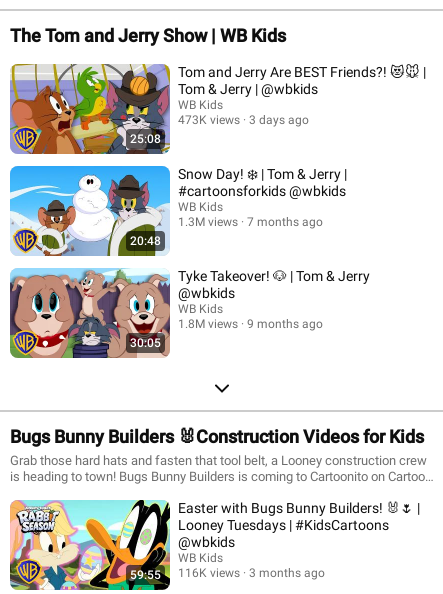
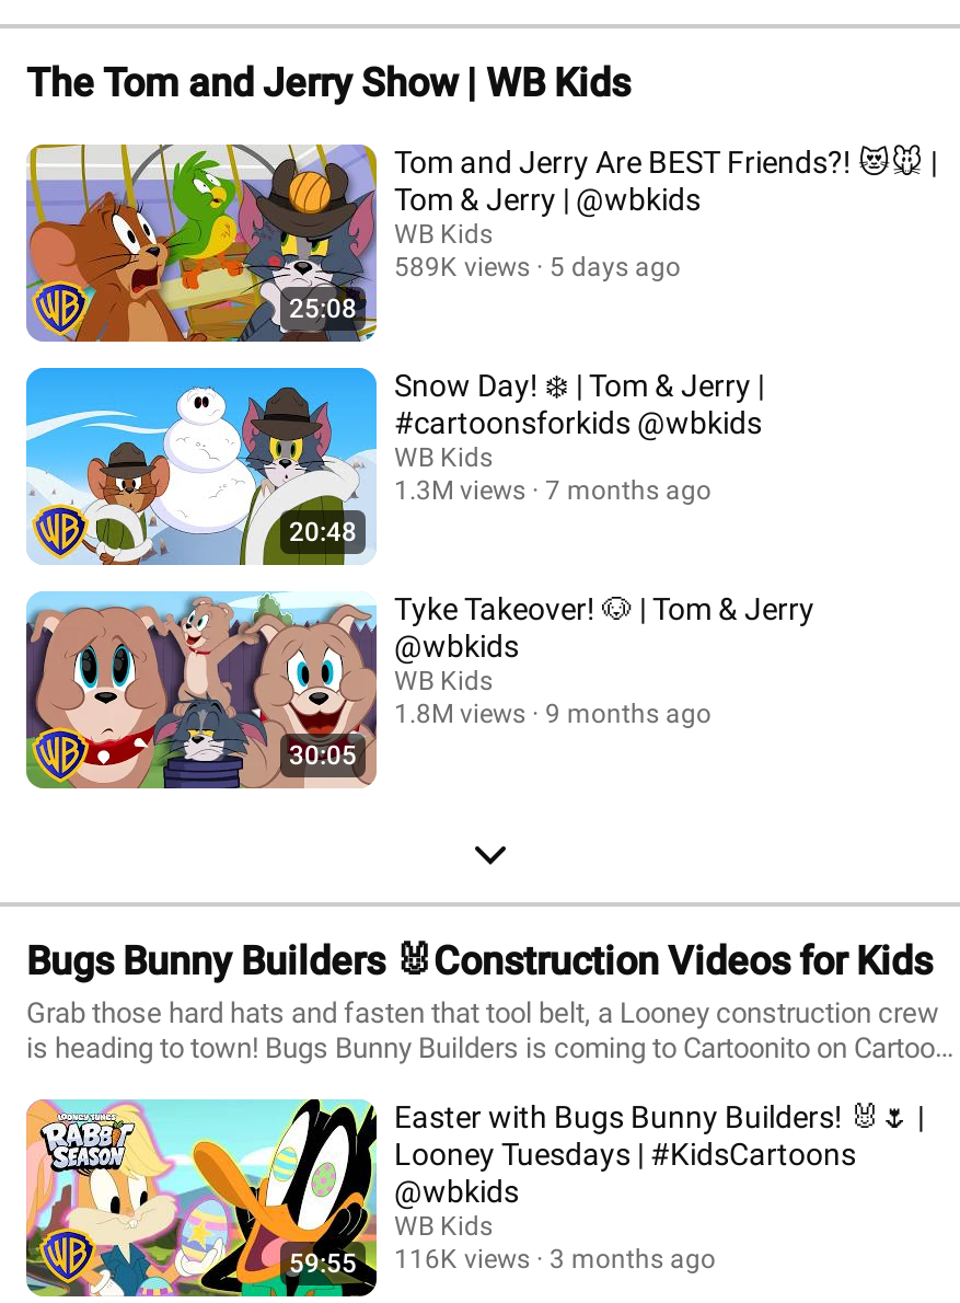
- 473K views
+ 589K views

- 3 days ago
+ 5 days ago
